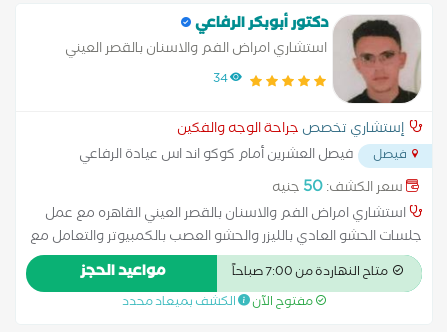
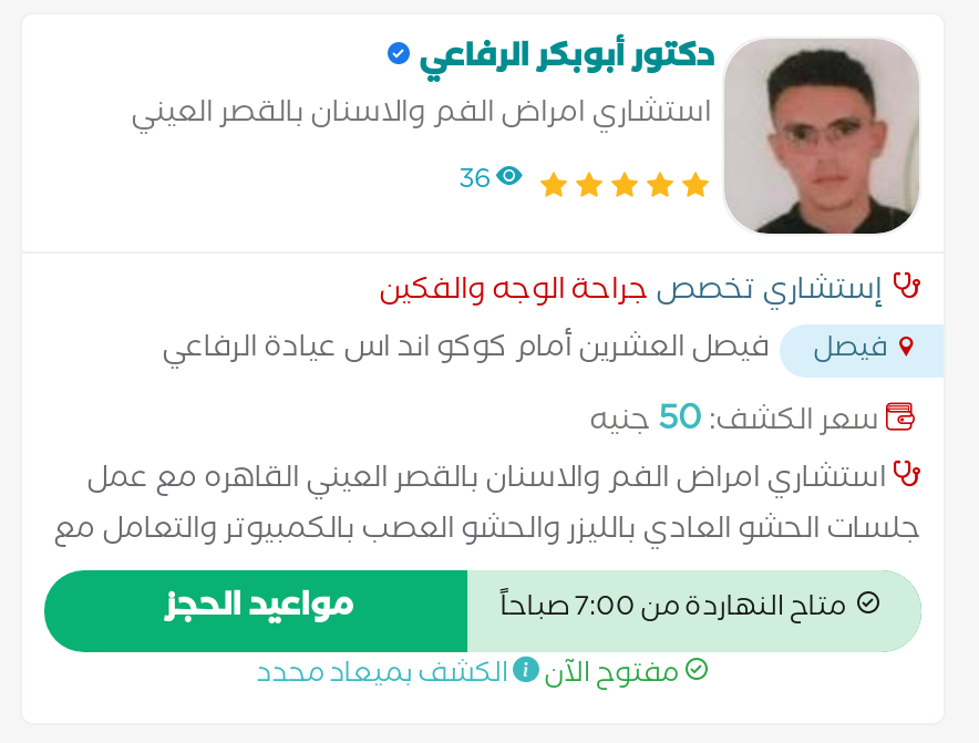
- 34
+ 36
